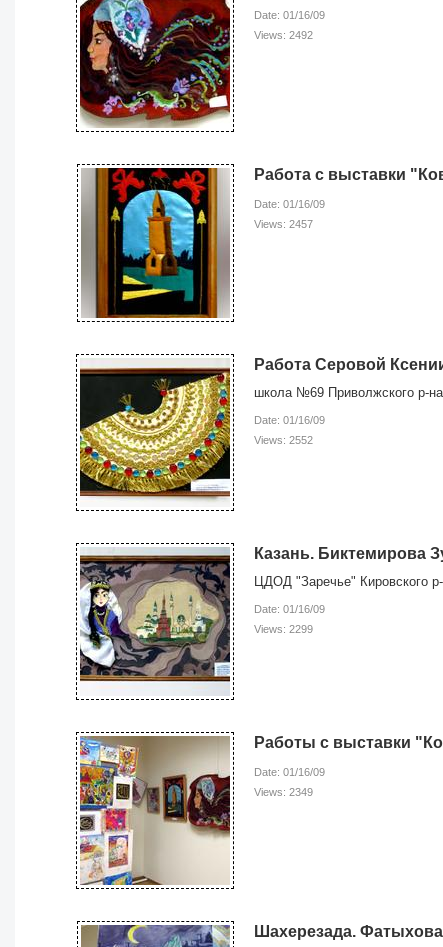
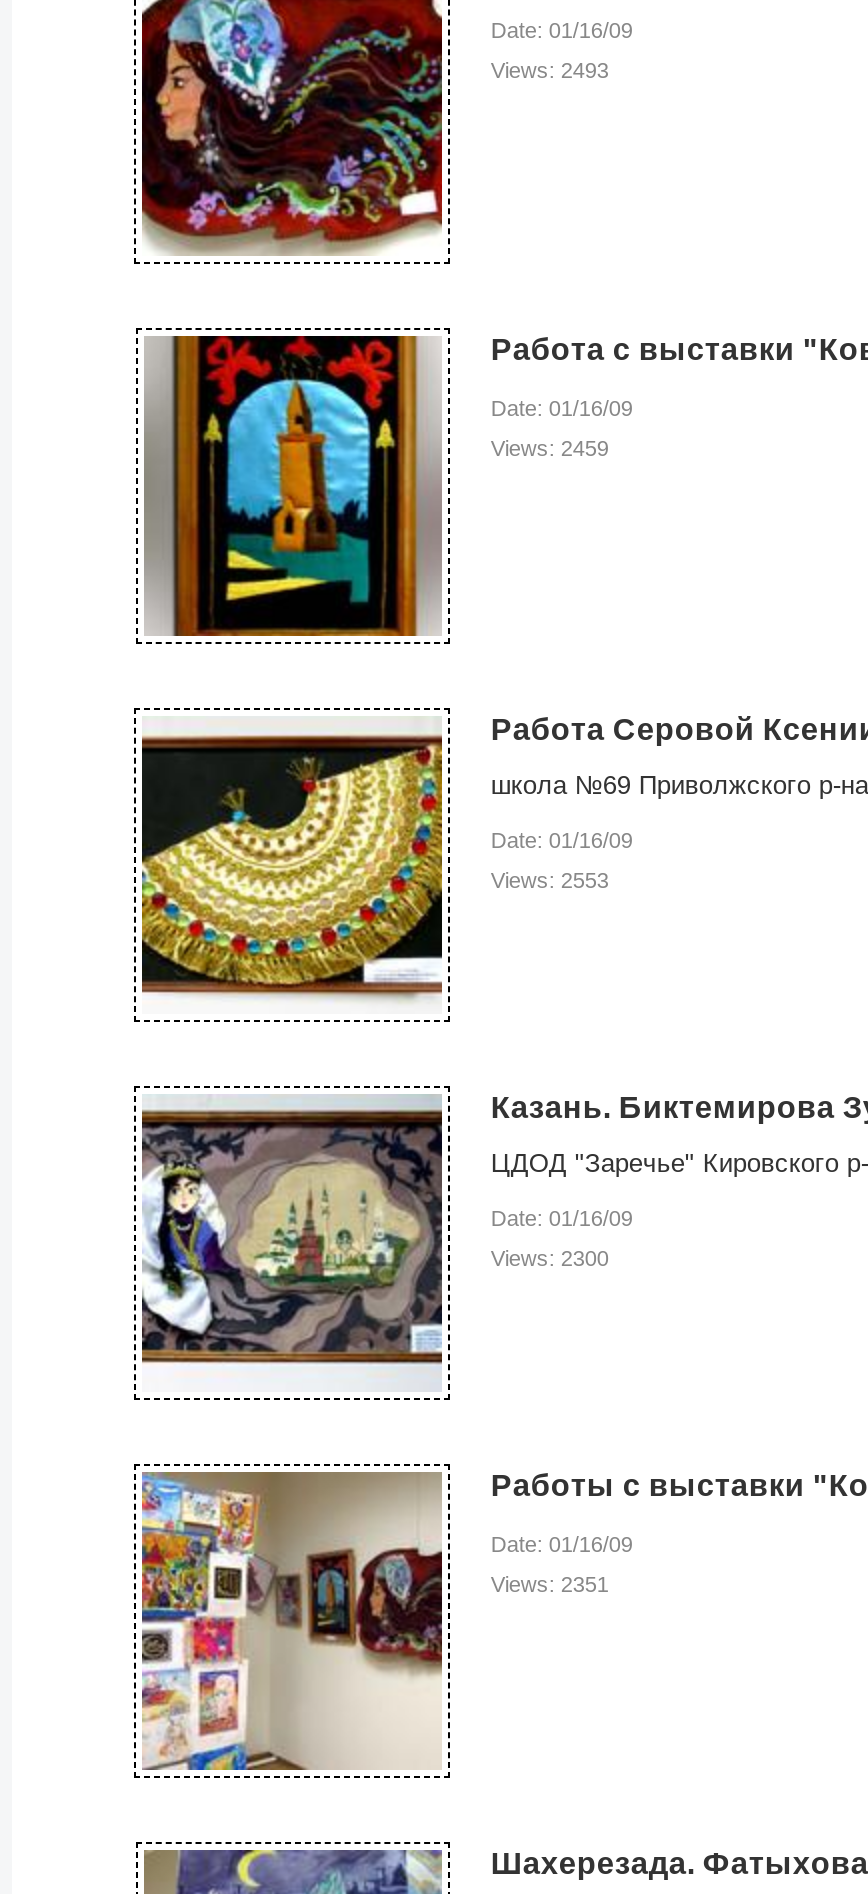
- Views: 2492
+ Views: 2493

- Views: 2457
+ Views: 2459

- Views: 2552
+ Views: 2553

- Views: 2299
+ Views: 2300

- Views: 2349
+ Views: 2351
